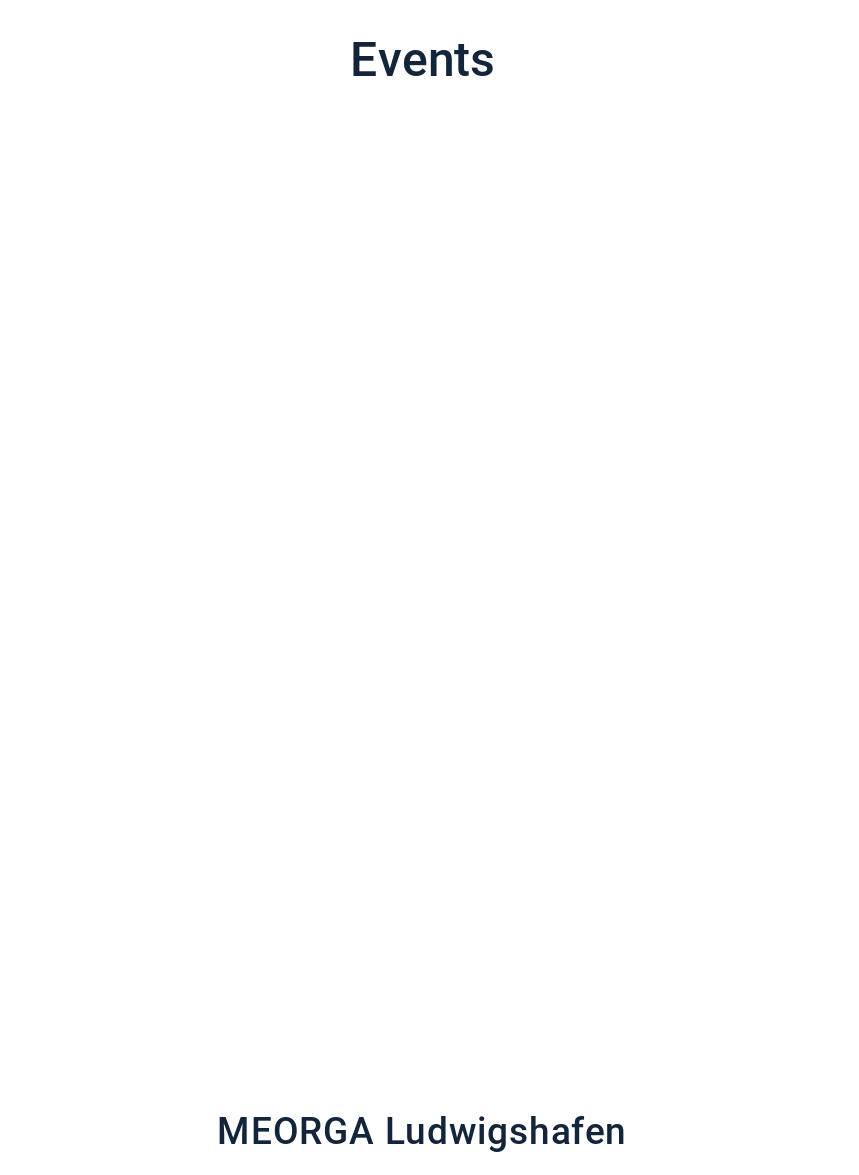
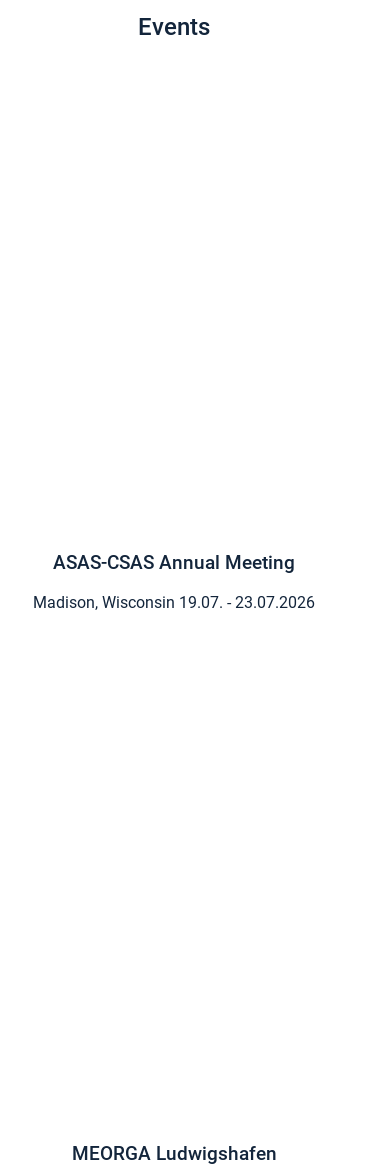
+ ASAS-CSAS Annual Meeting
+ Madison, Wisconsin 19.07. - 23.07.2026
